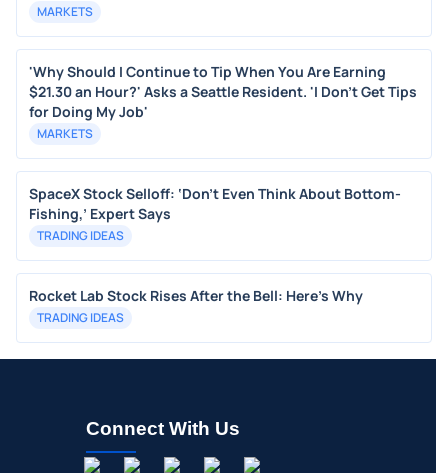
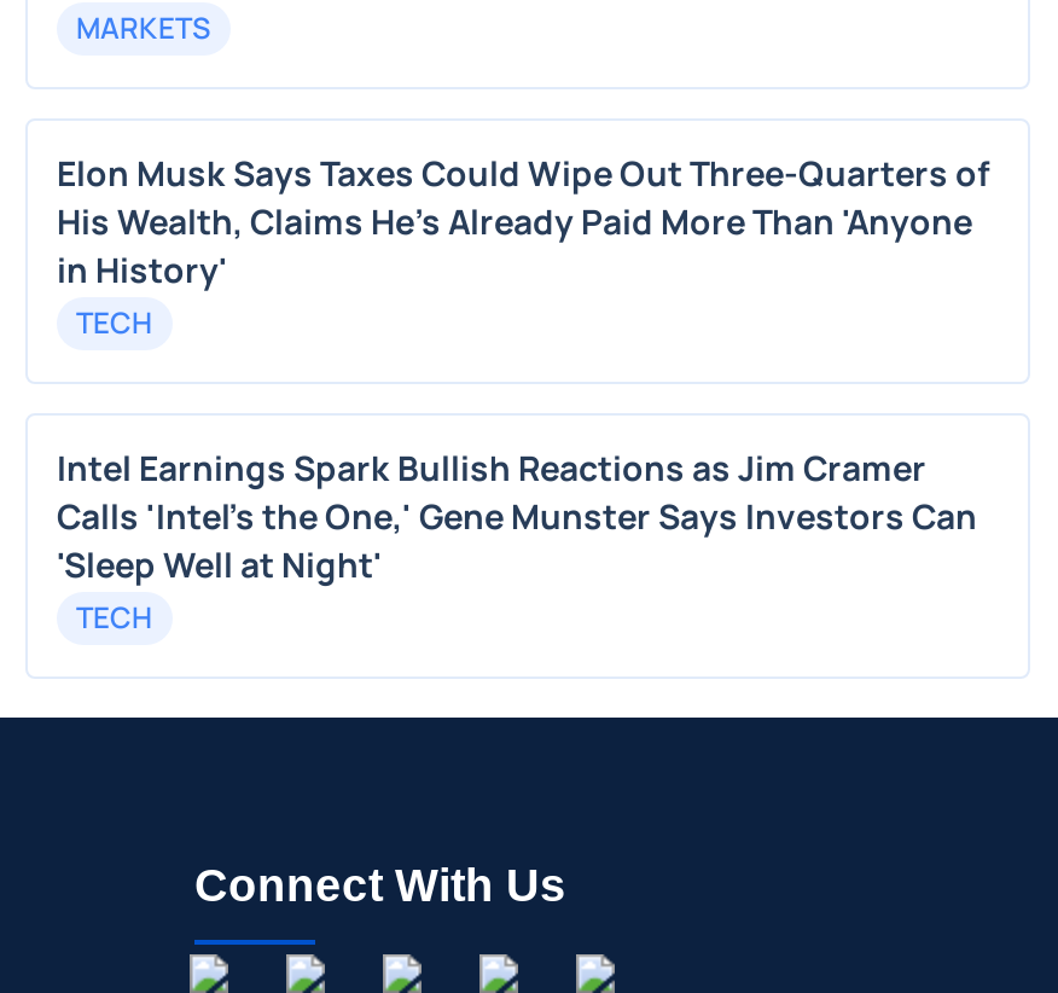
- 'Why Should I Continue to Tip When You Are Earning
- $21.30 an Hour?' Asks a Seattle Resident. 'I Don't Get Tips
- for Doing My Job'
- MARKETS
- SpaceX Stock Selloff: ‘Don’t Even Think About Bottom-
- Fishing,’ Expert Says
- TRADING IDEAS
- Rocket Lab Stock Rises After the Bell: Here's Why
- TRADING IDEAS
+ Elon Musk Says Taxes Could Wipe Out Three-Quarters of
+ His Wealth, Claims He's Already Paid More Than 'Anyone
+ in History'
+ TECH
+ Intel Earnings Spark Bullish Reactions as Jim Cramer
+ Calls 'Intel's the One,' Gene Munster Says Investors Can
+ 'Sleep Well at Night'
+ TECH
